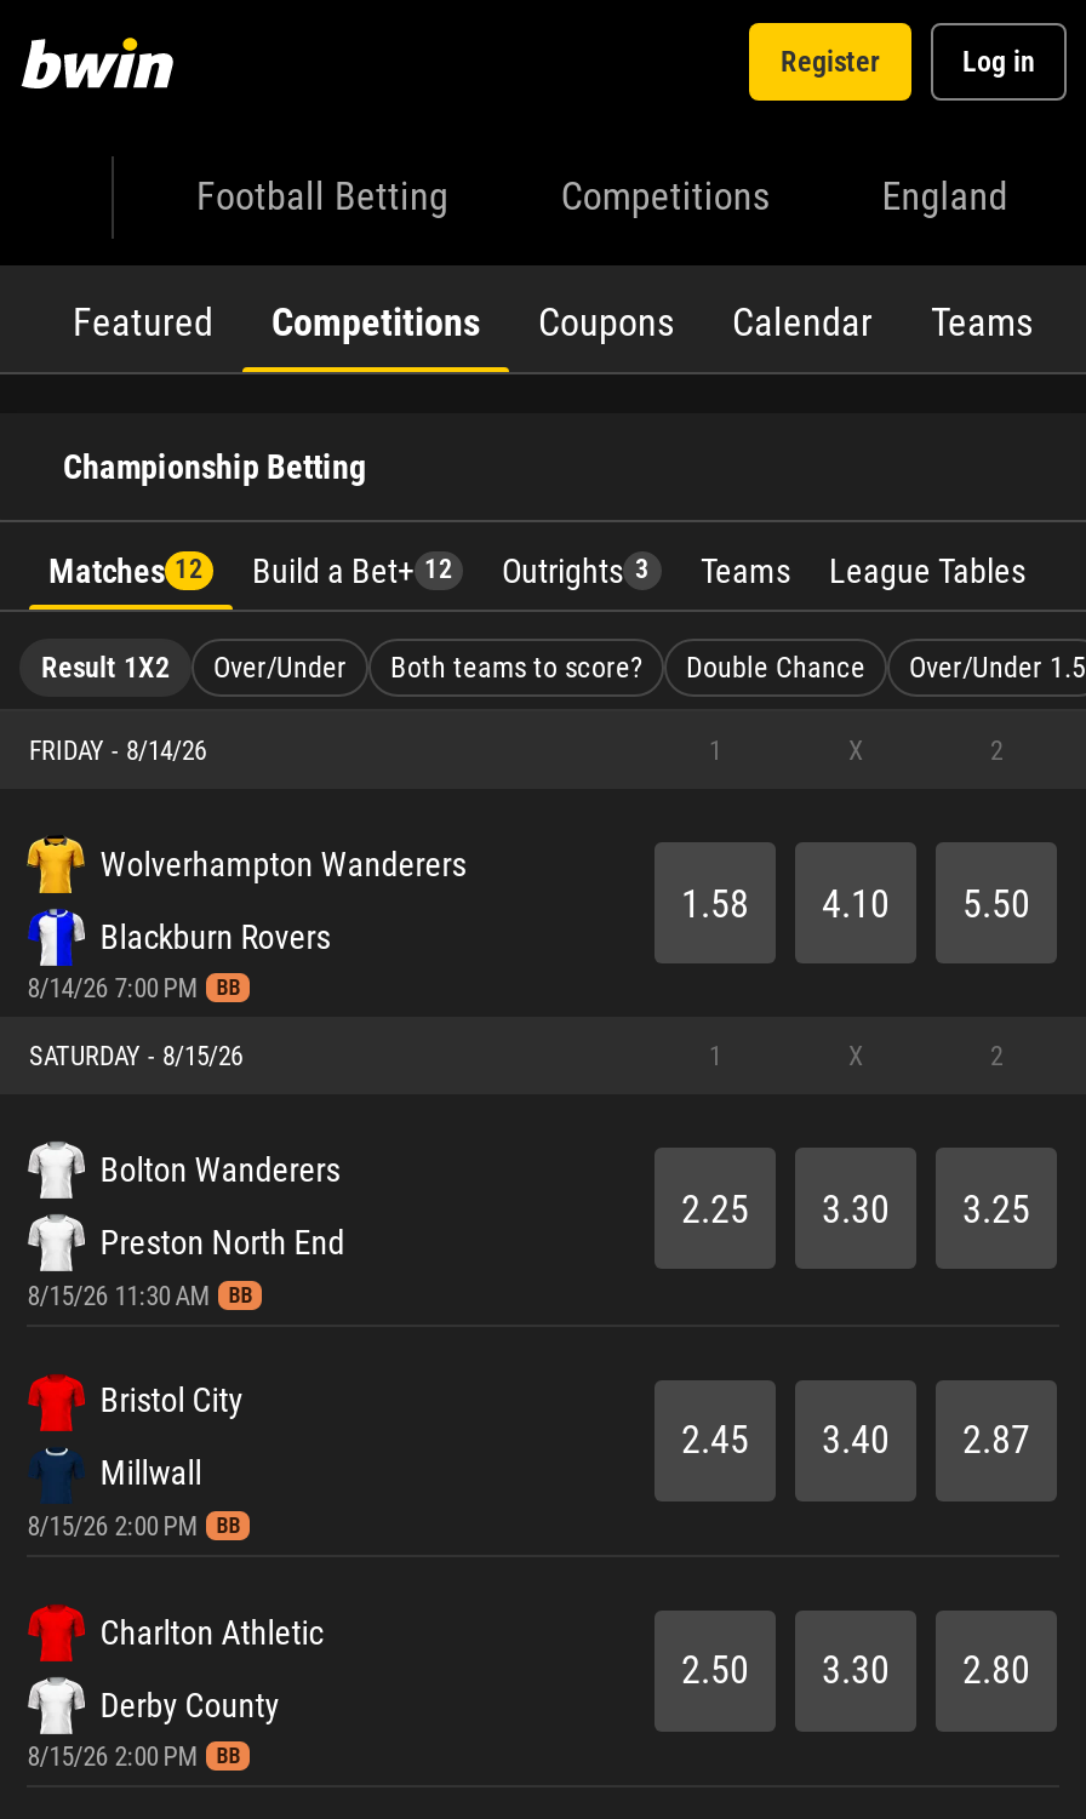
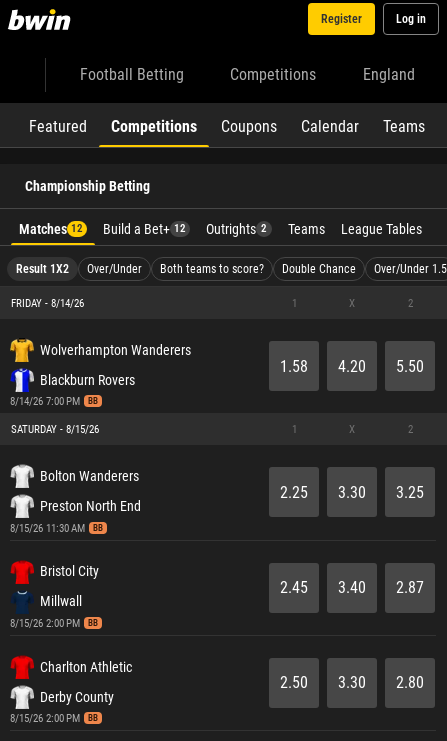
- Outrights 3
+ Outrights 2

- 1.58 4.10 5.50
+ 1.58 4.20 5.50
